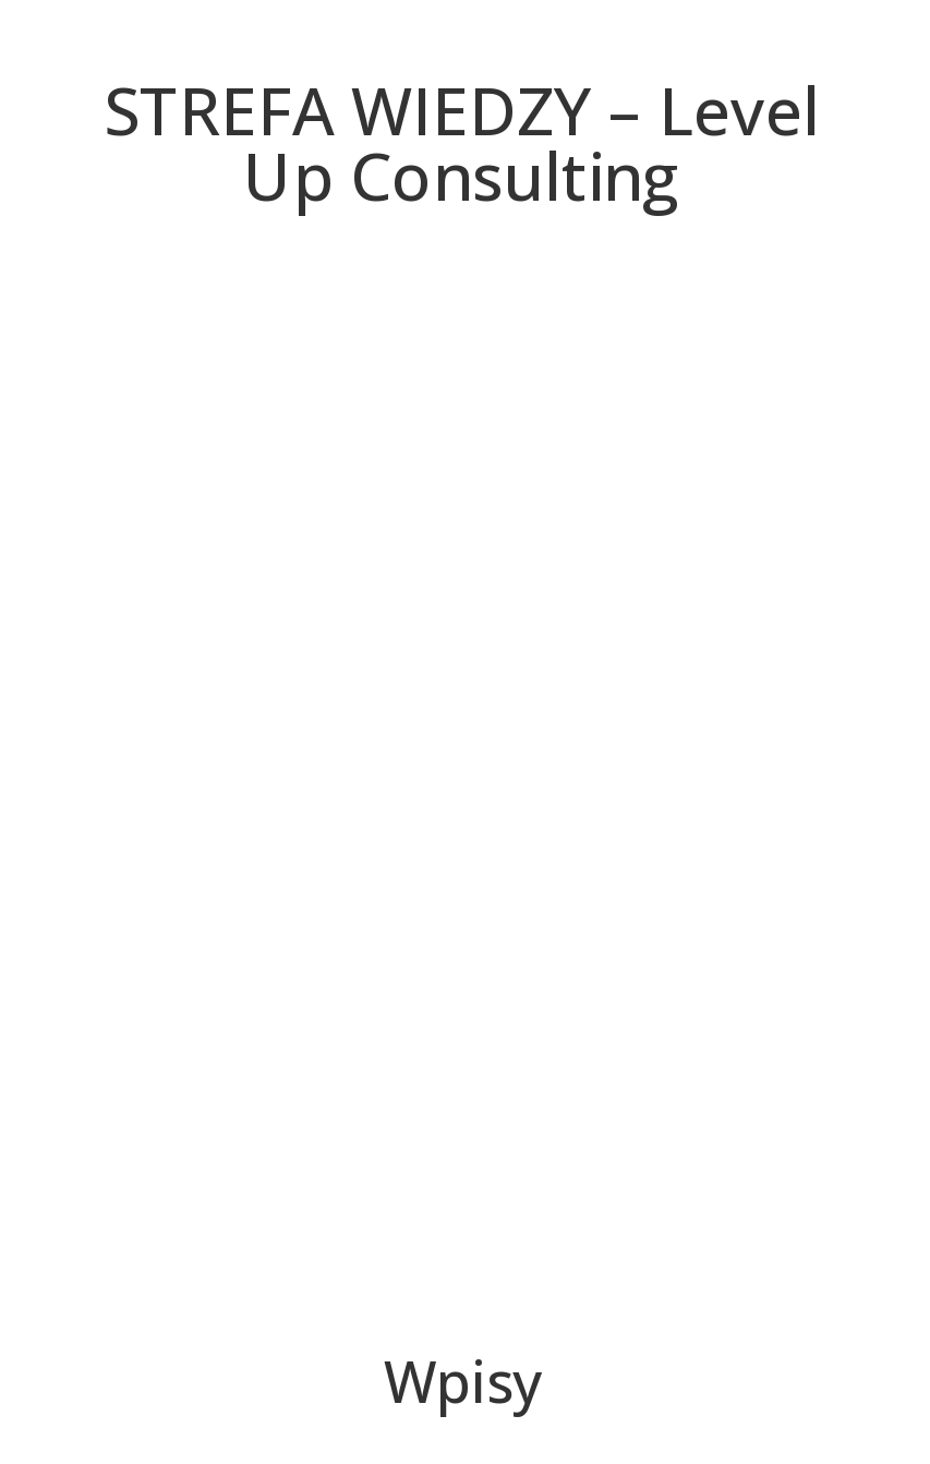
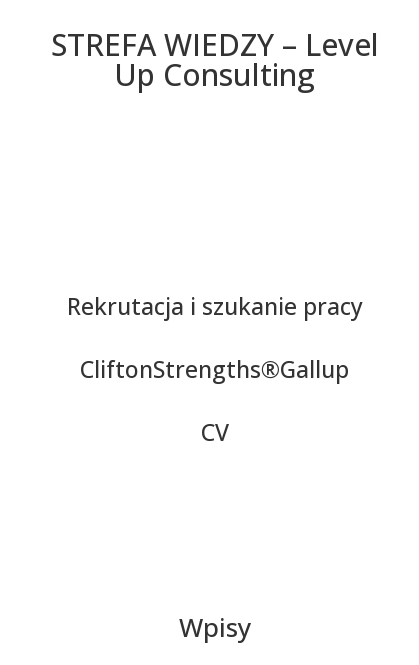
+ Rekrutacja i szukanie pracy
+ CliftonStrengths®Gallup
+ CV
